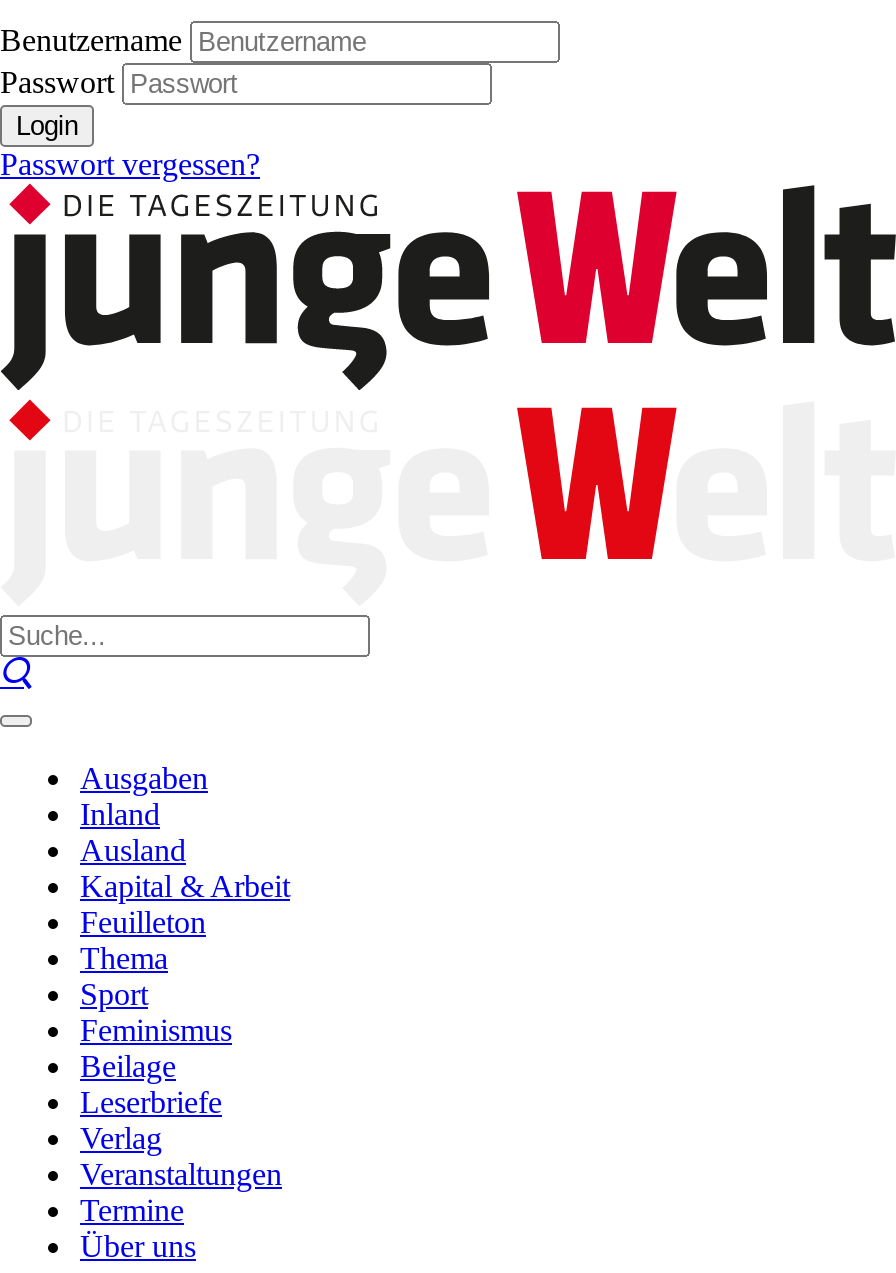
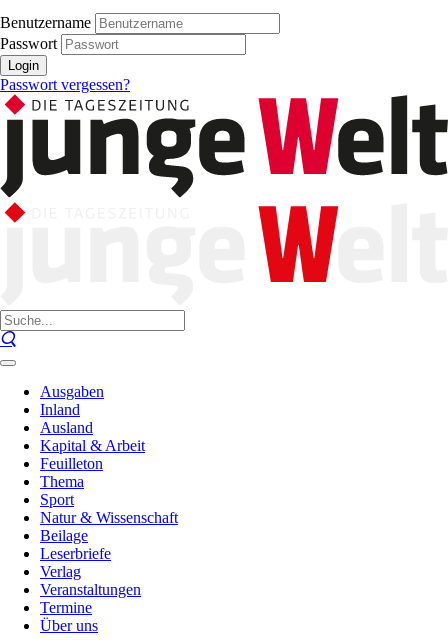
- Feminismus
+ Natur & Wissenschaft
